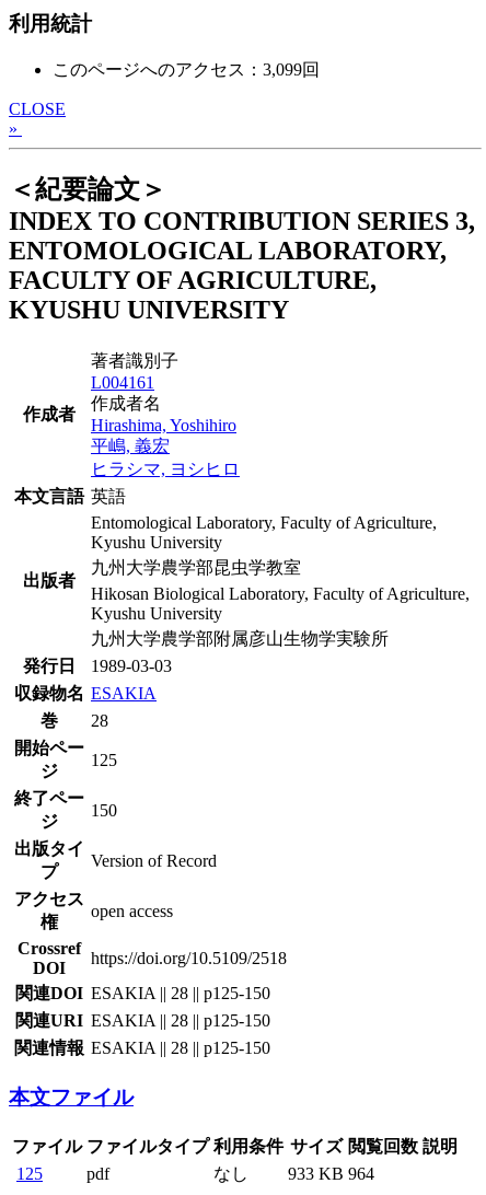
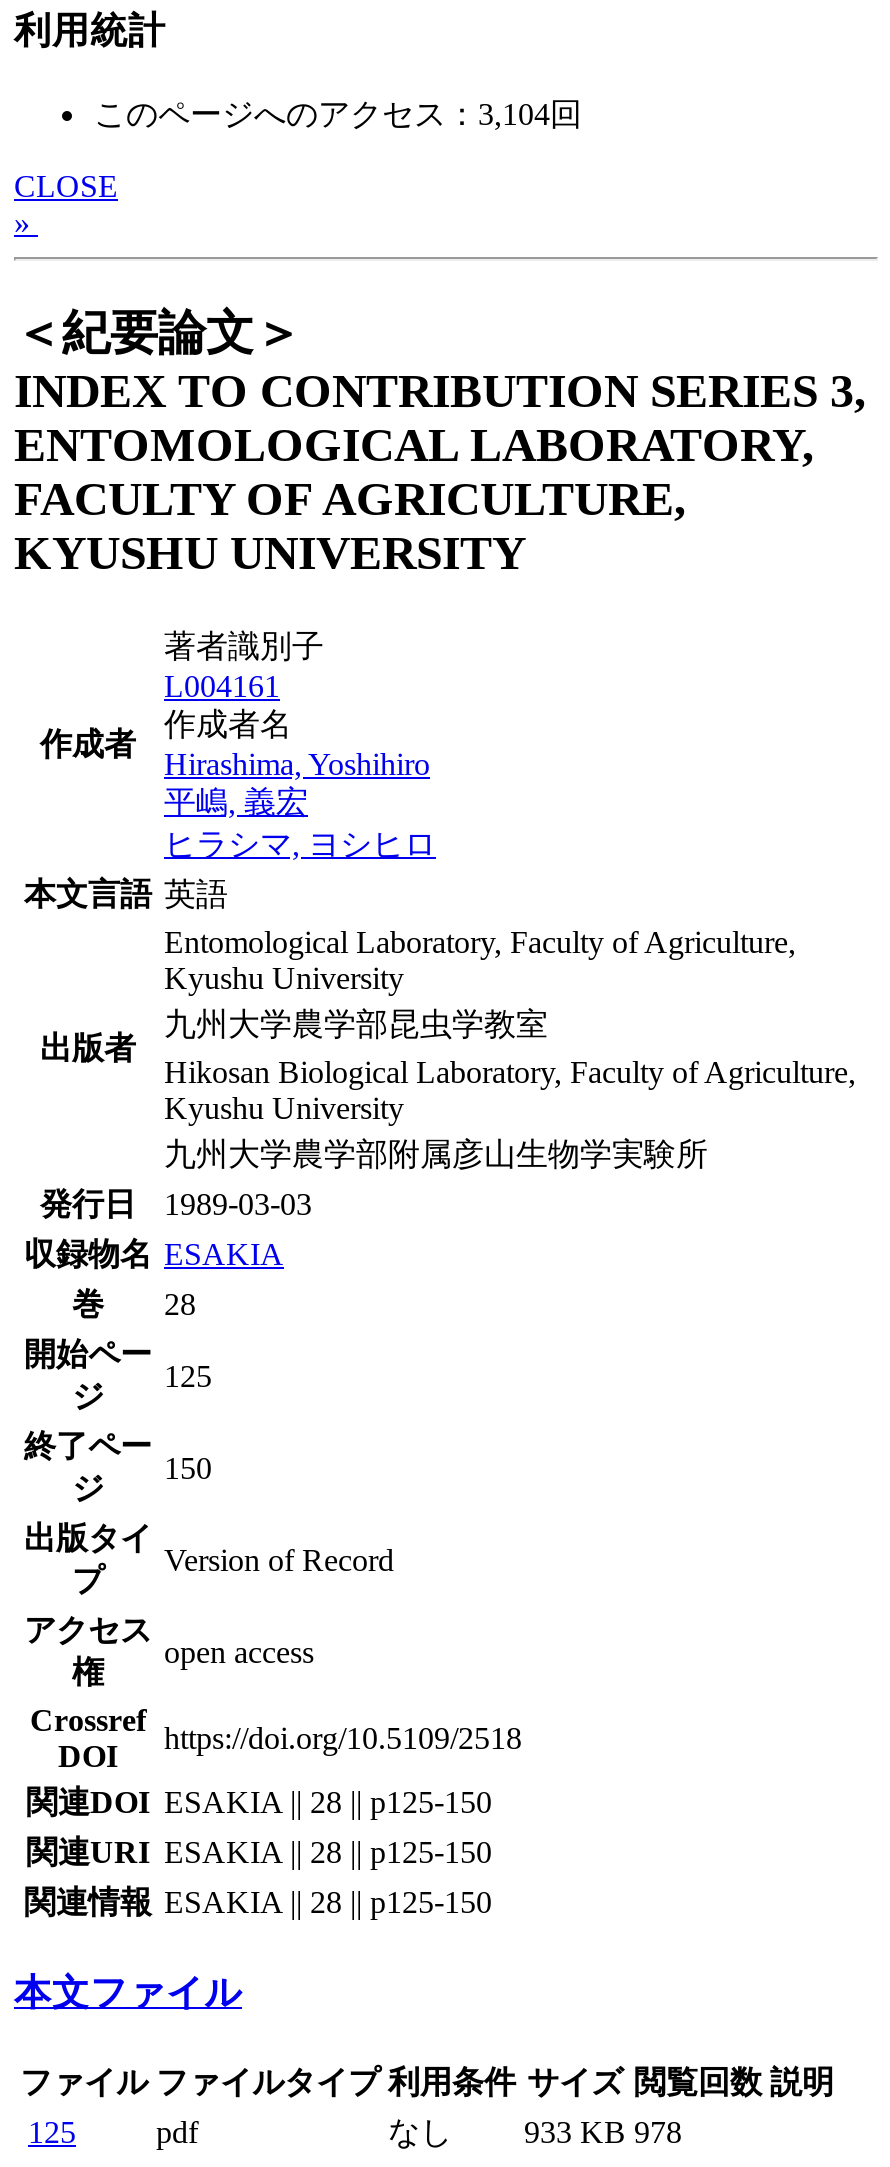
- このページへのアクセス：3,099回
+ このページへのアクセス：3,104回

- 933 KB 964
+ 933 KB 978
